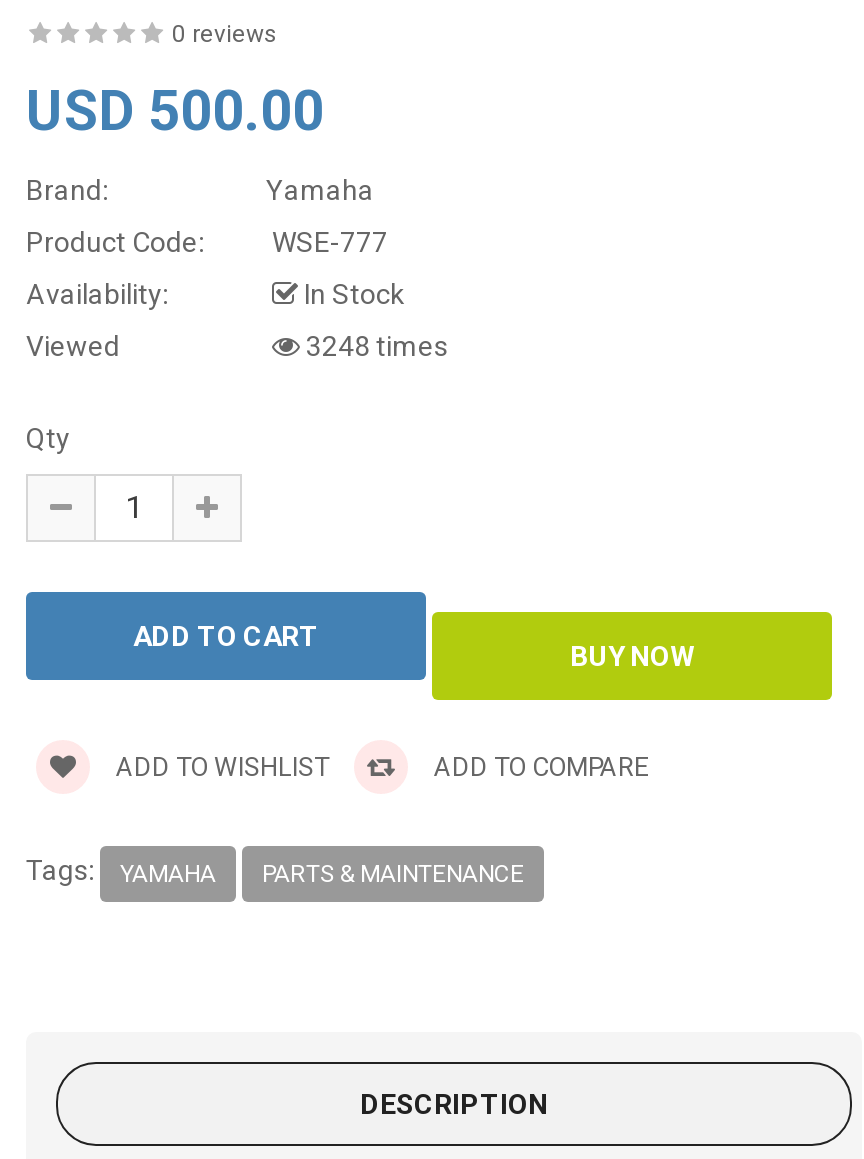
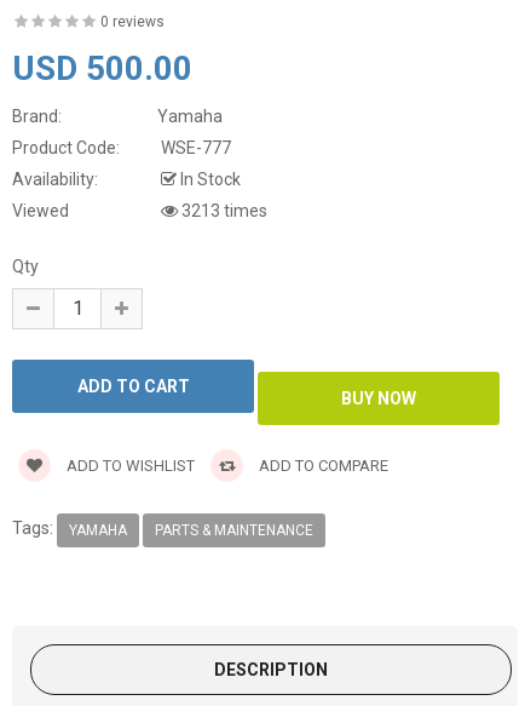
- 3248 times
+ 3213 times
